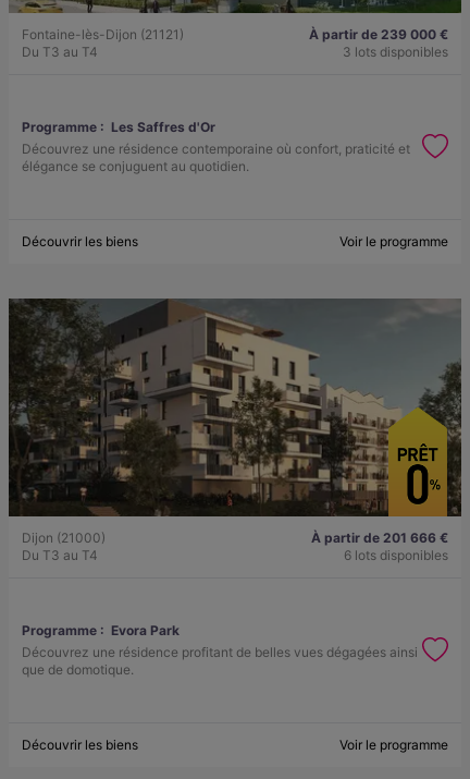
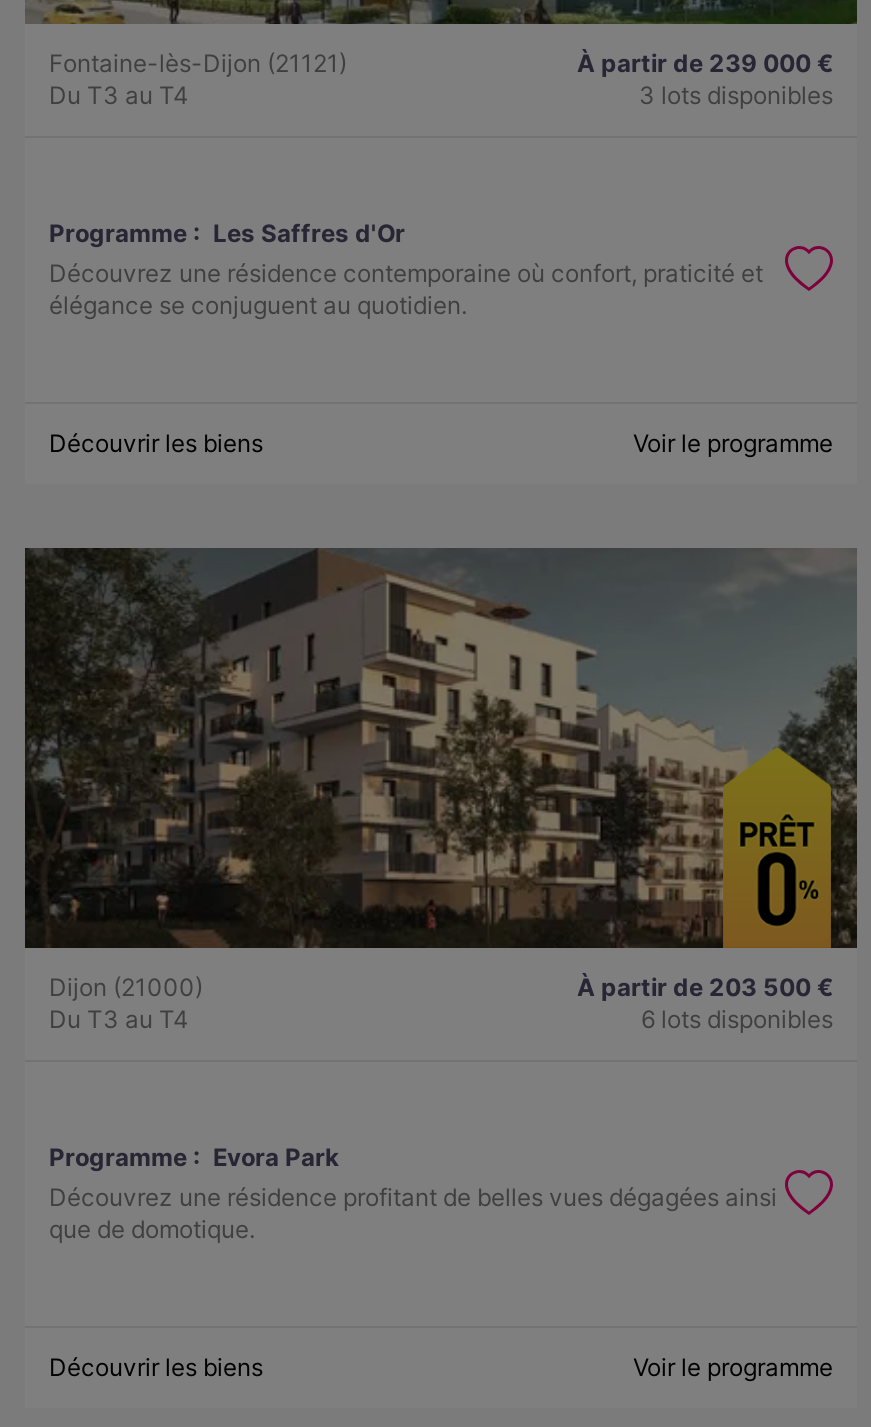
- À partir de 201 666 €
+ À partir de 203 500 €
